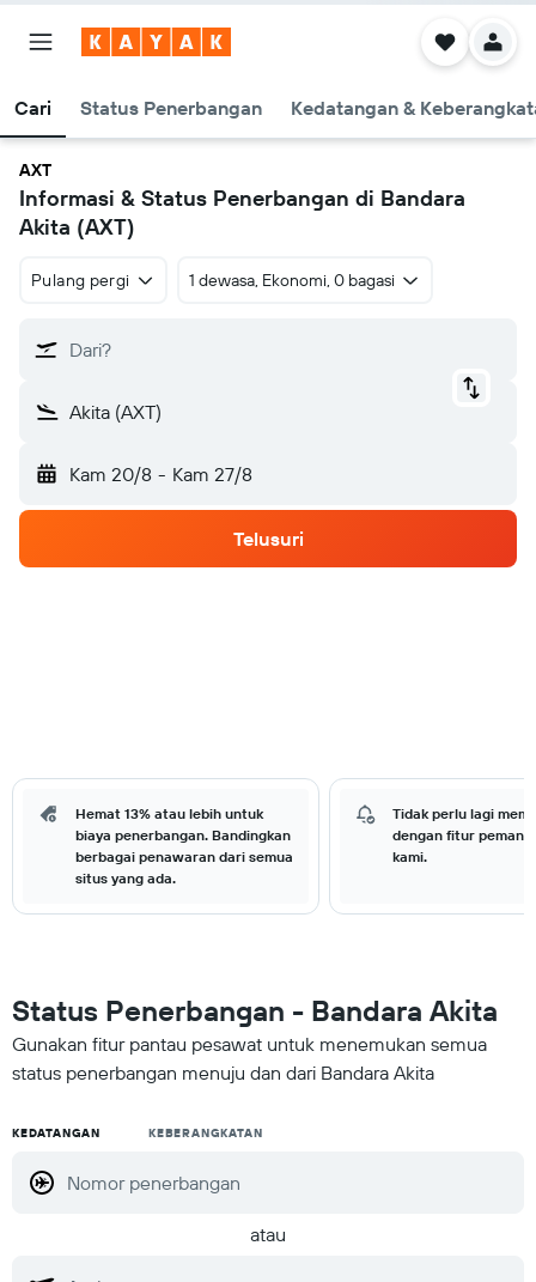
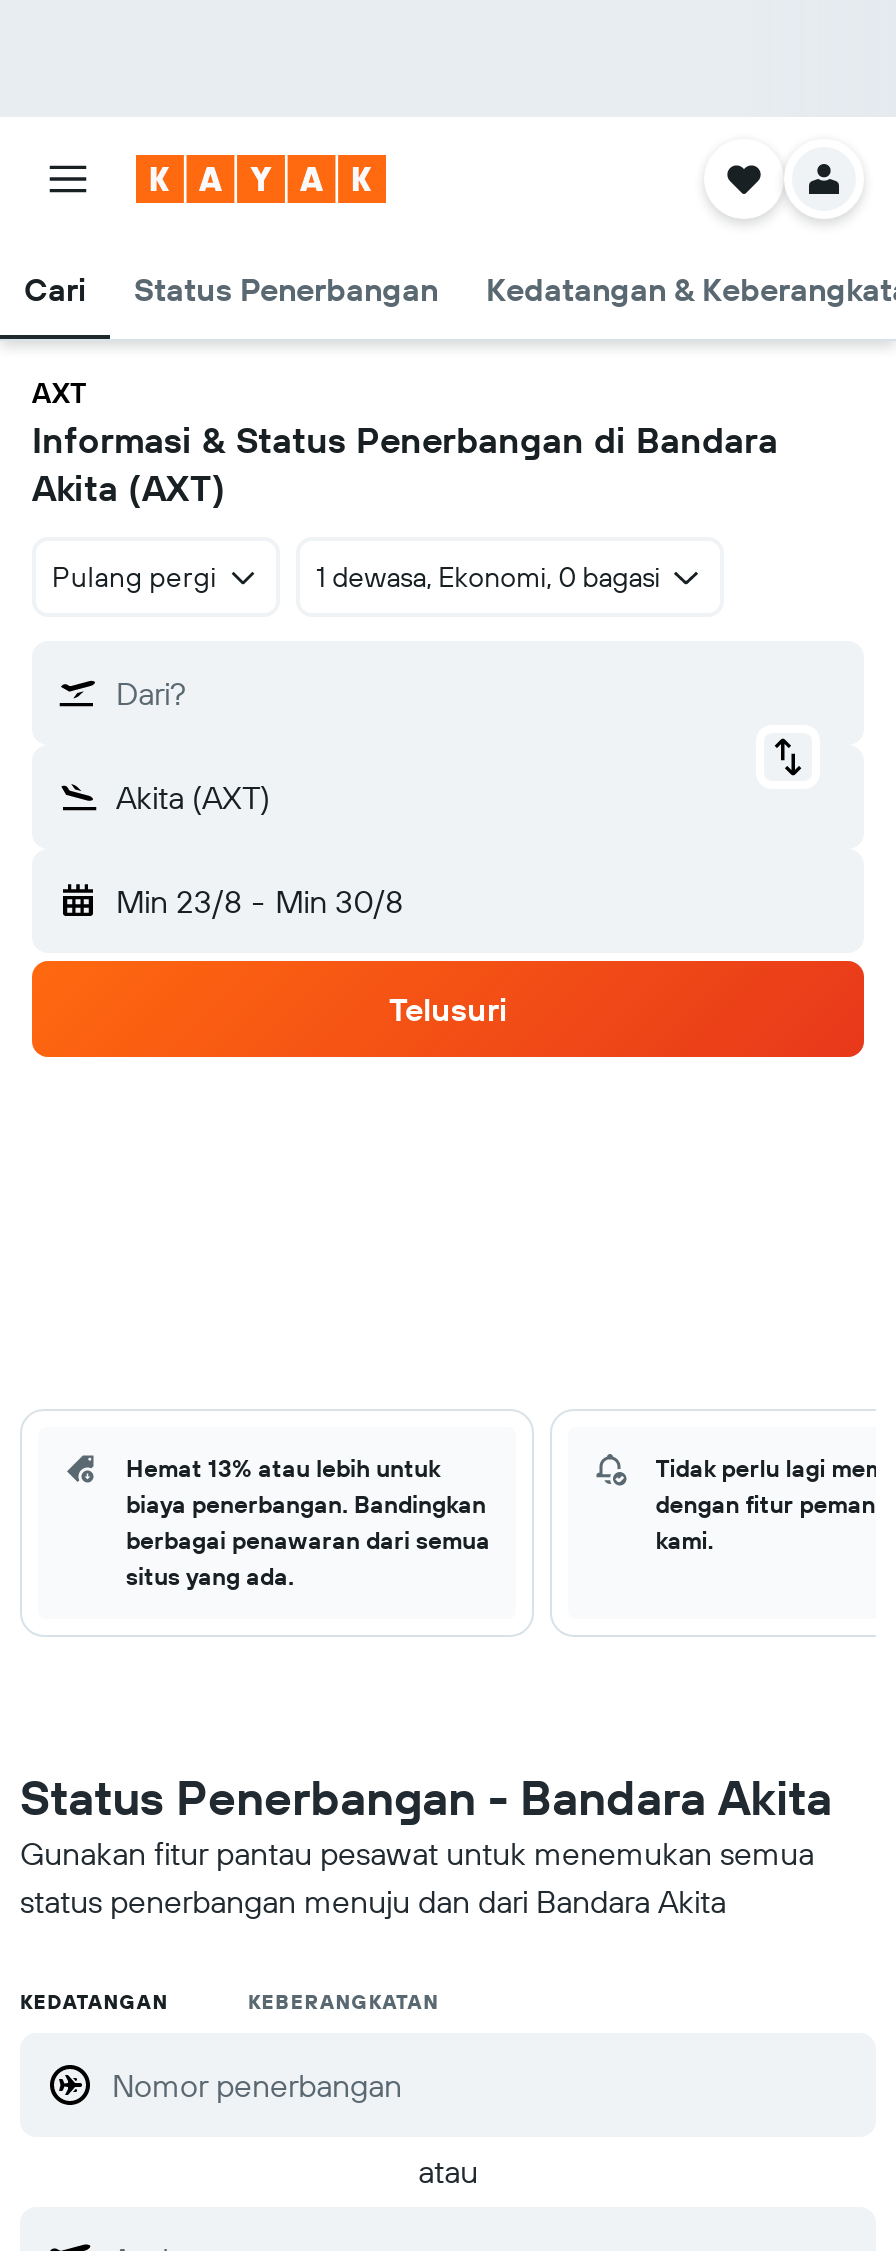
- Kam 20/8 - Kam 27/8
+ Min 23/8 - Min 30/8
